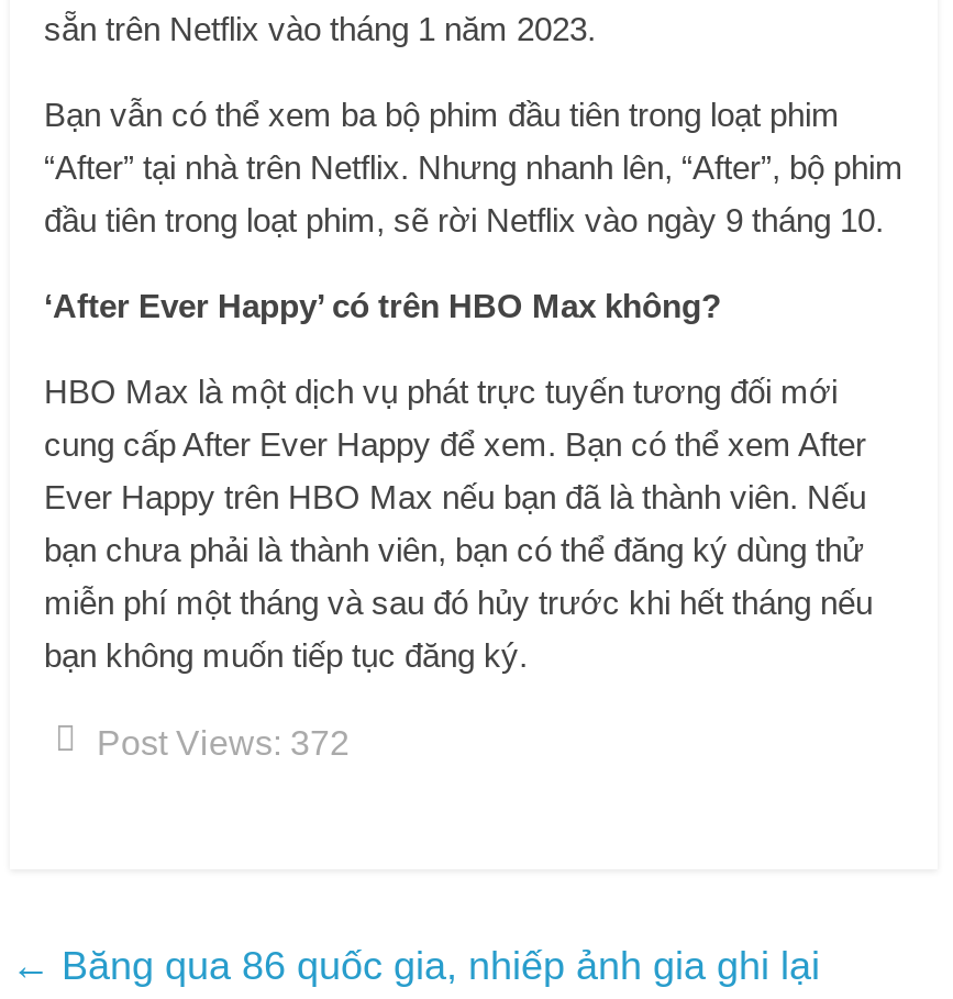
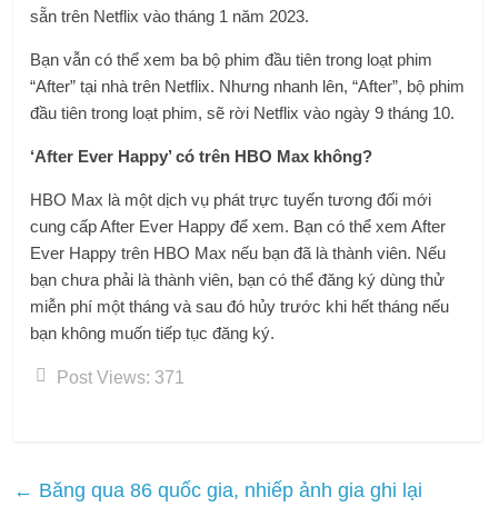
- Post Views: 372
+ Post Views: 371
